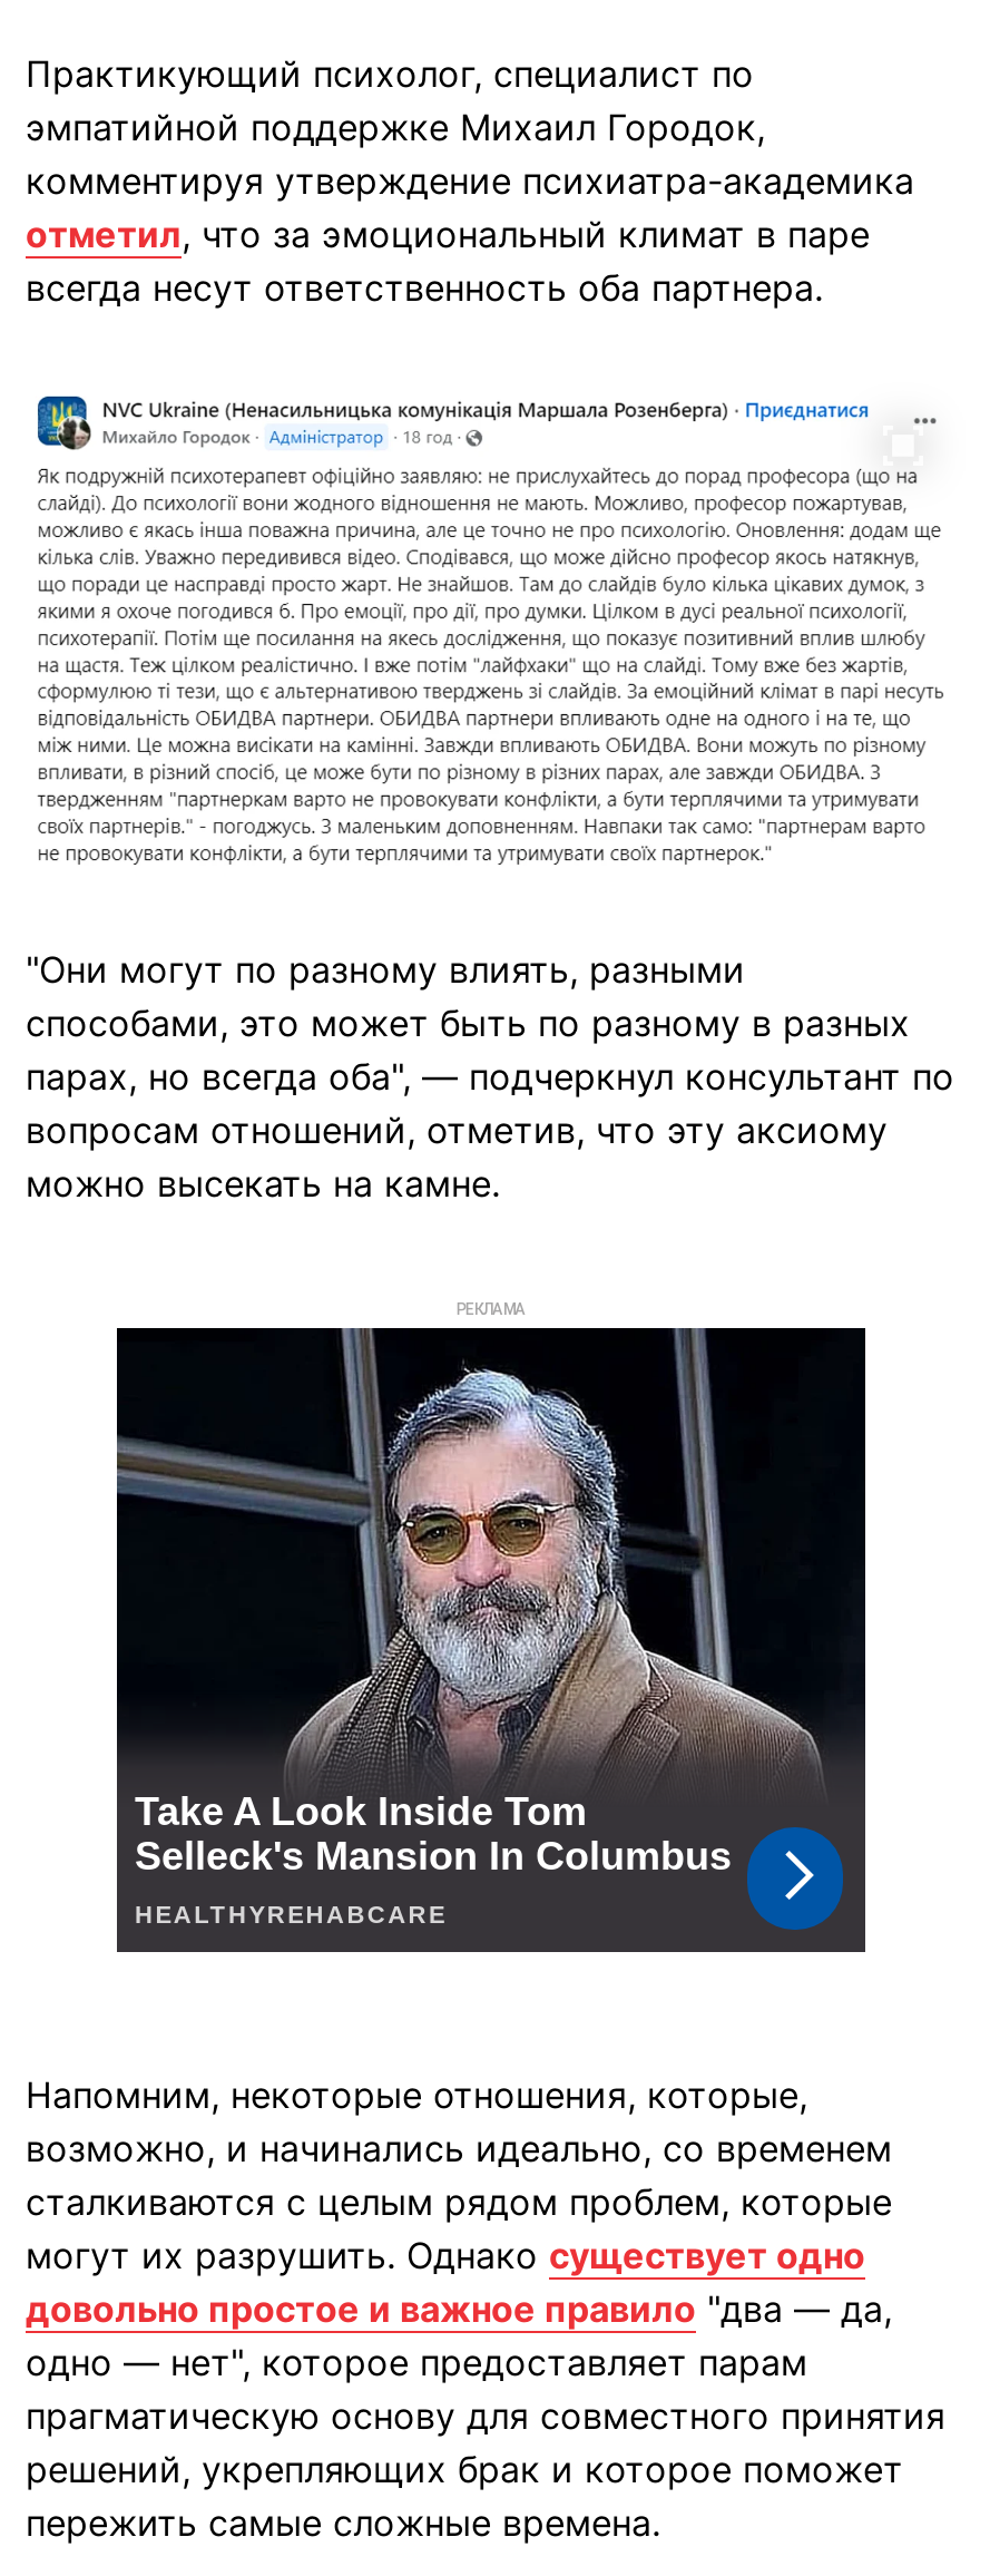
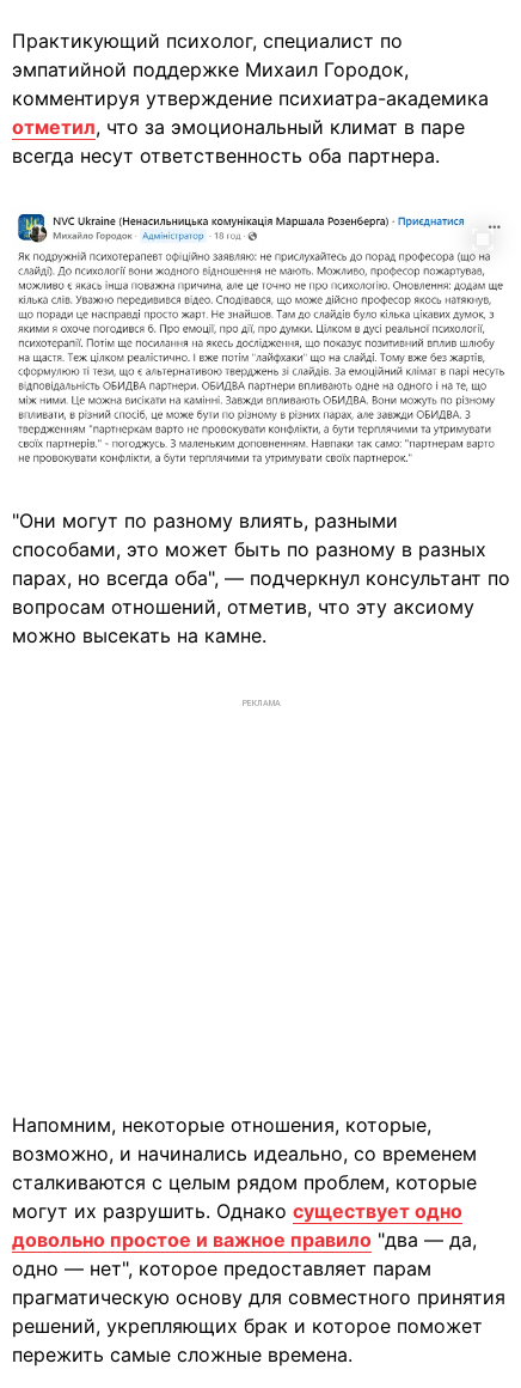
- [image]
